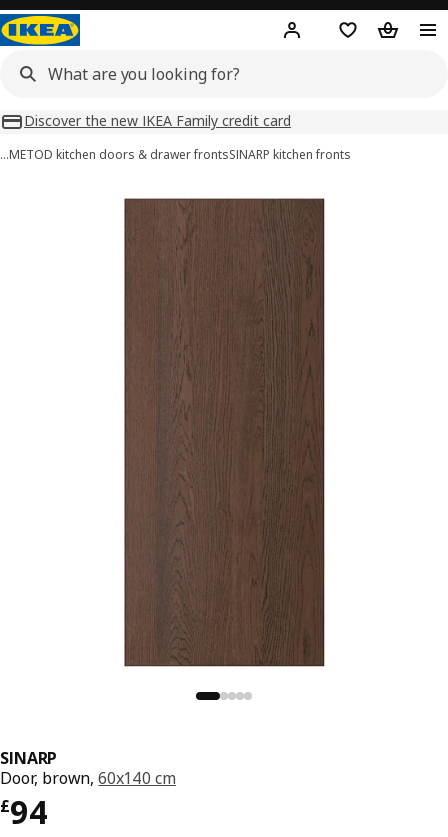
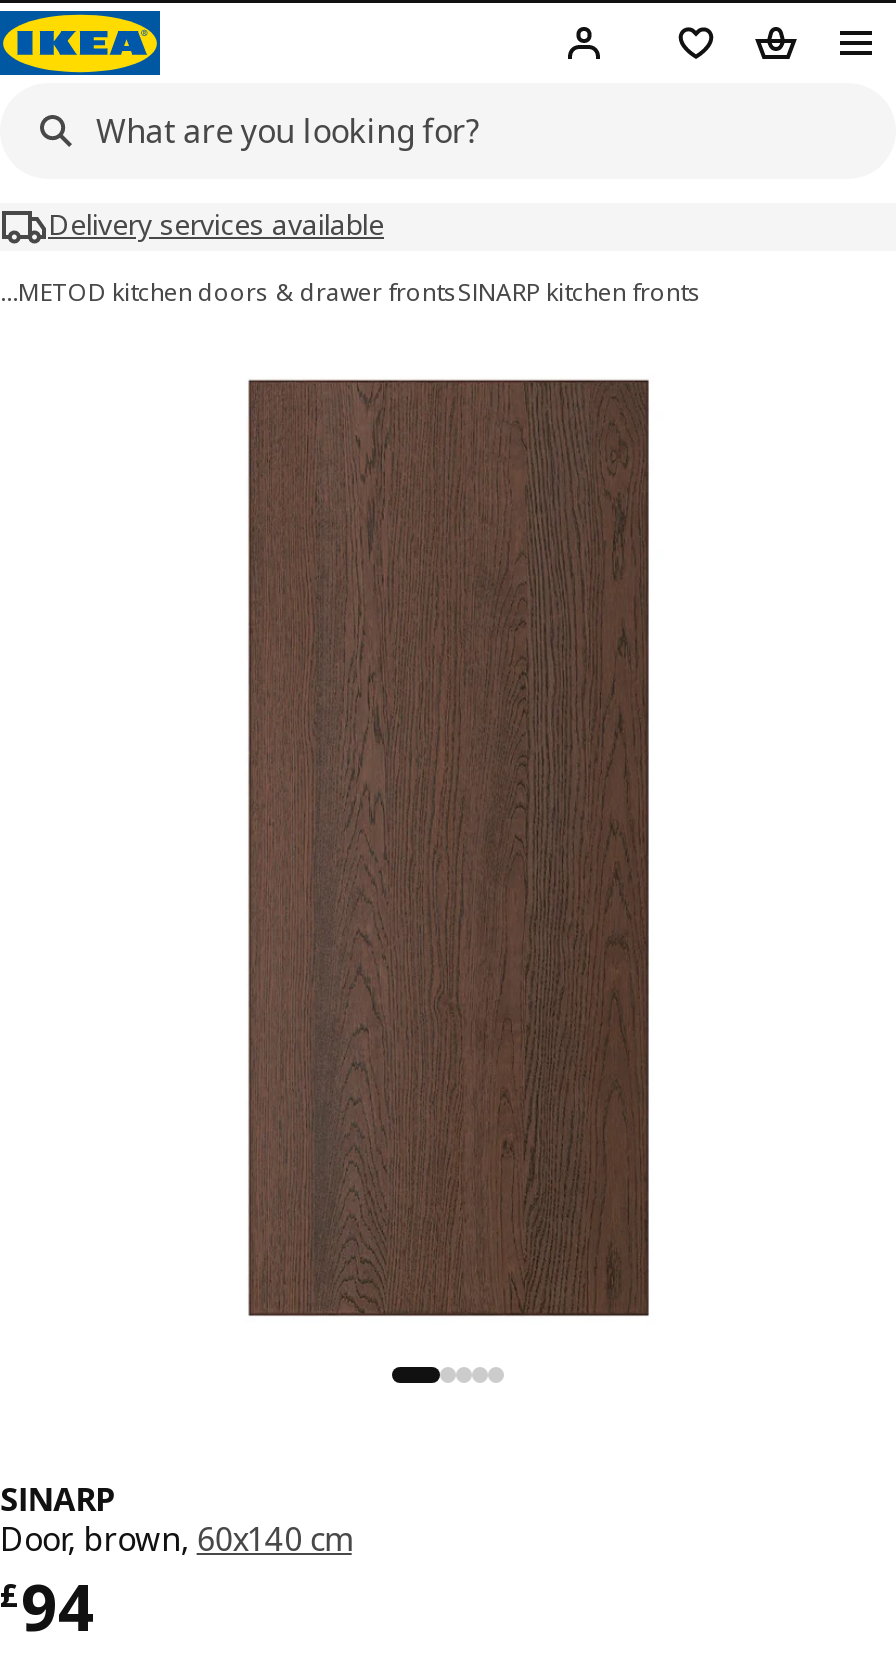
- Discover the new IKEA Family credit card
+ Delivery services available
